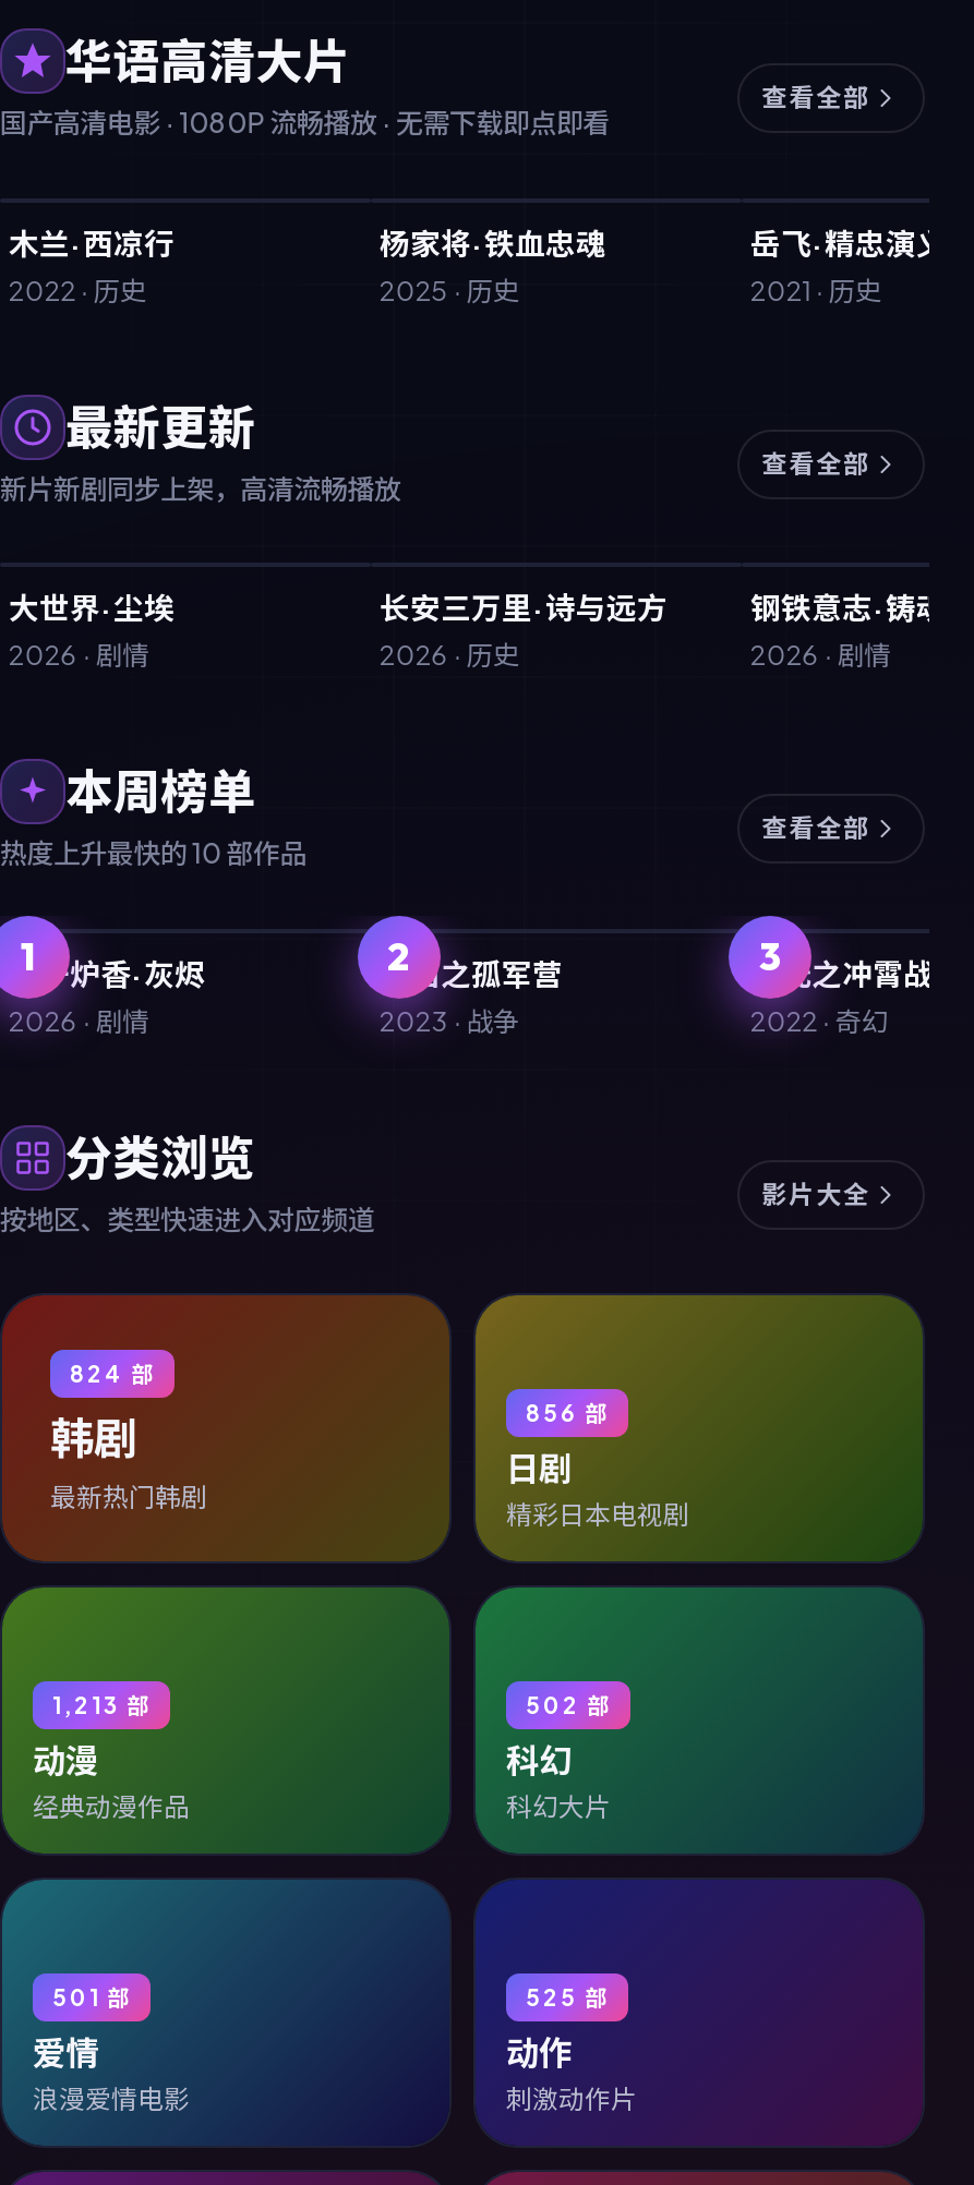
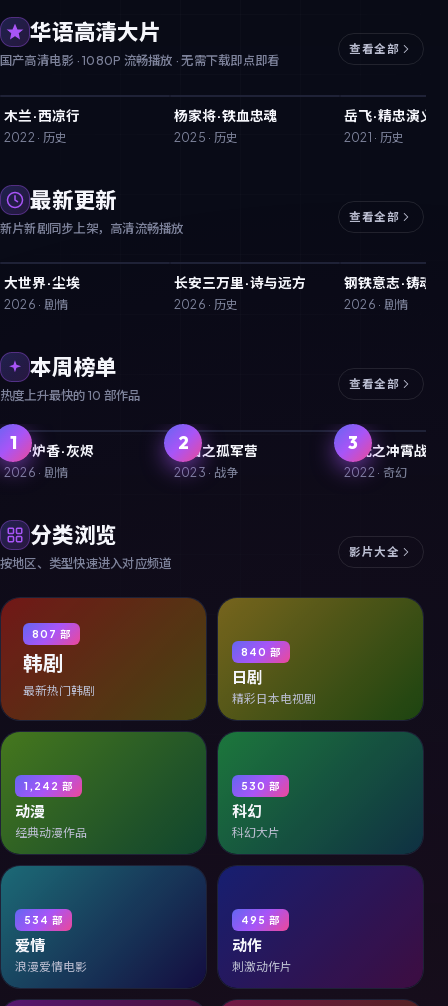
- 824部
+ 807部

- 856部
+ 840部

- 1,213部
+ 1,242部

- 502部
+ 530部

- 501部
+ 534部

- 525部
+ 495部
